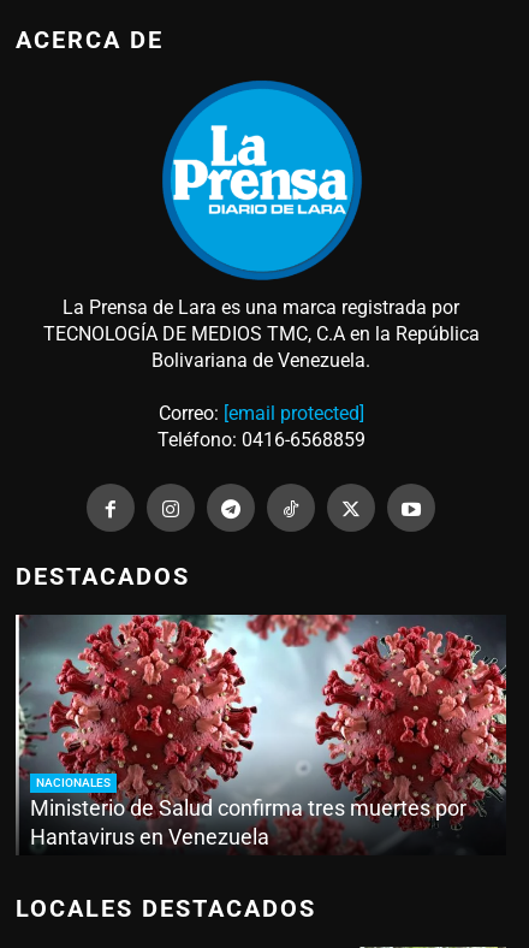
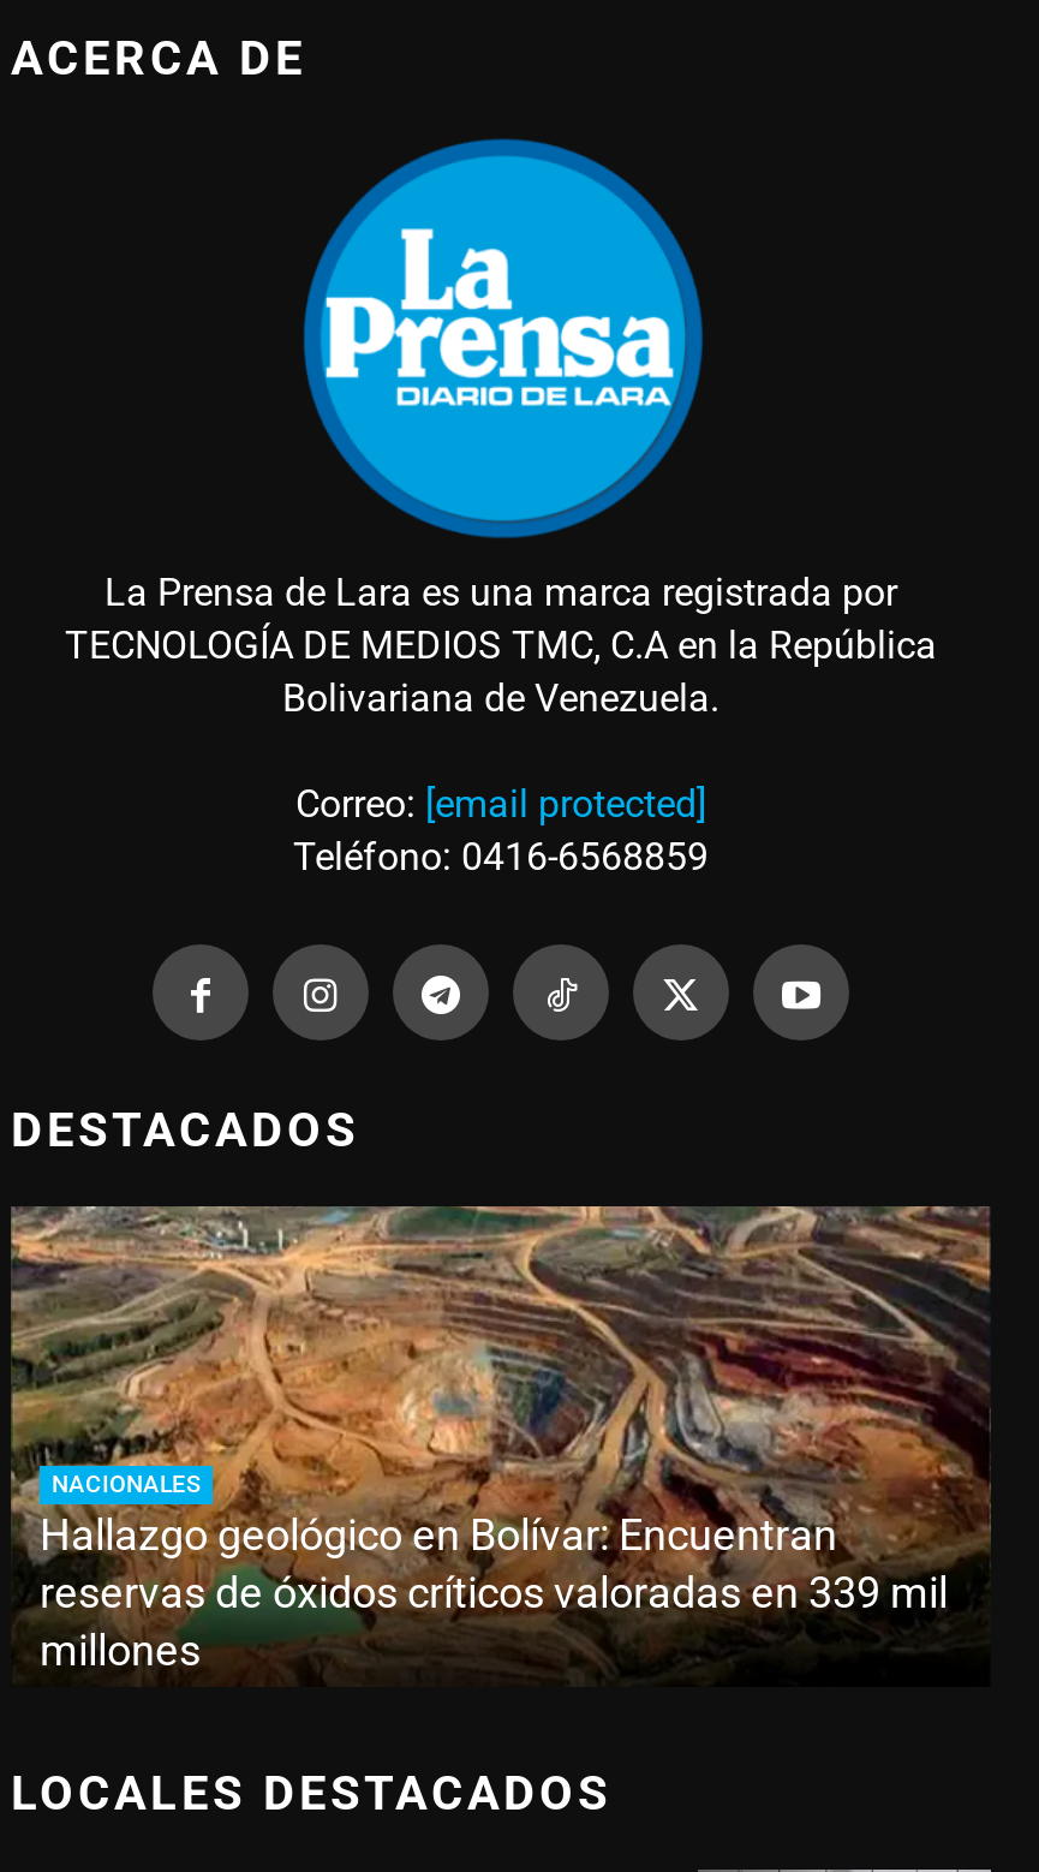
- [image]
- Ministerio de Salud confirma tres muertes por
- Hantavirus en Venezuela
+ [image]
+ Hallazgo geológico en Bolívar: Encuentran
+ reservas de óxidos críticos valoradas en 339 mil
+ millones

moved up: NACIONALES
